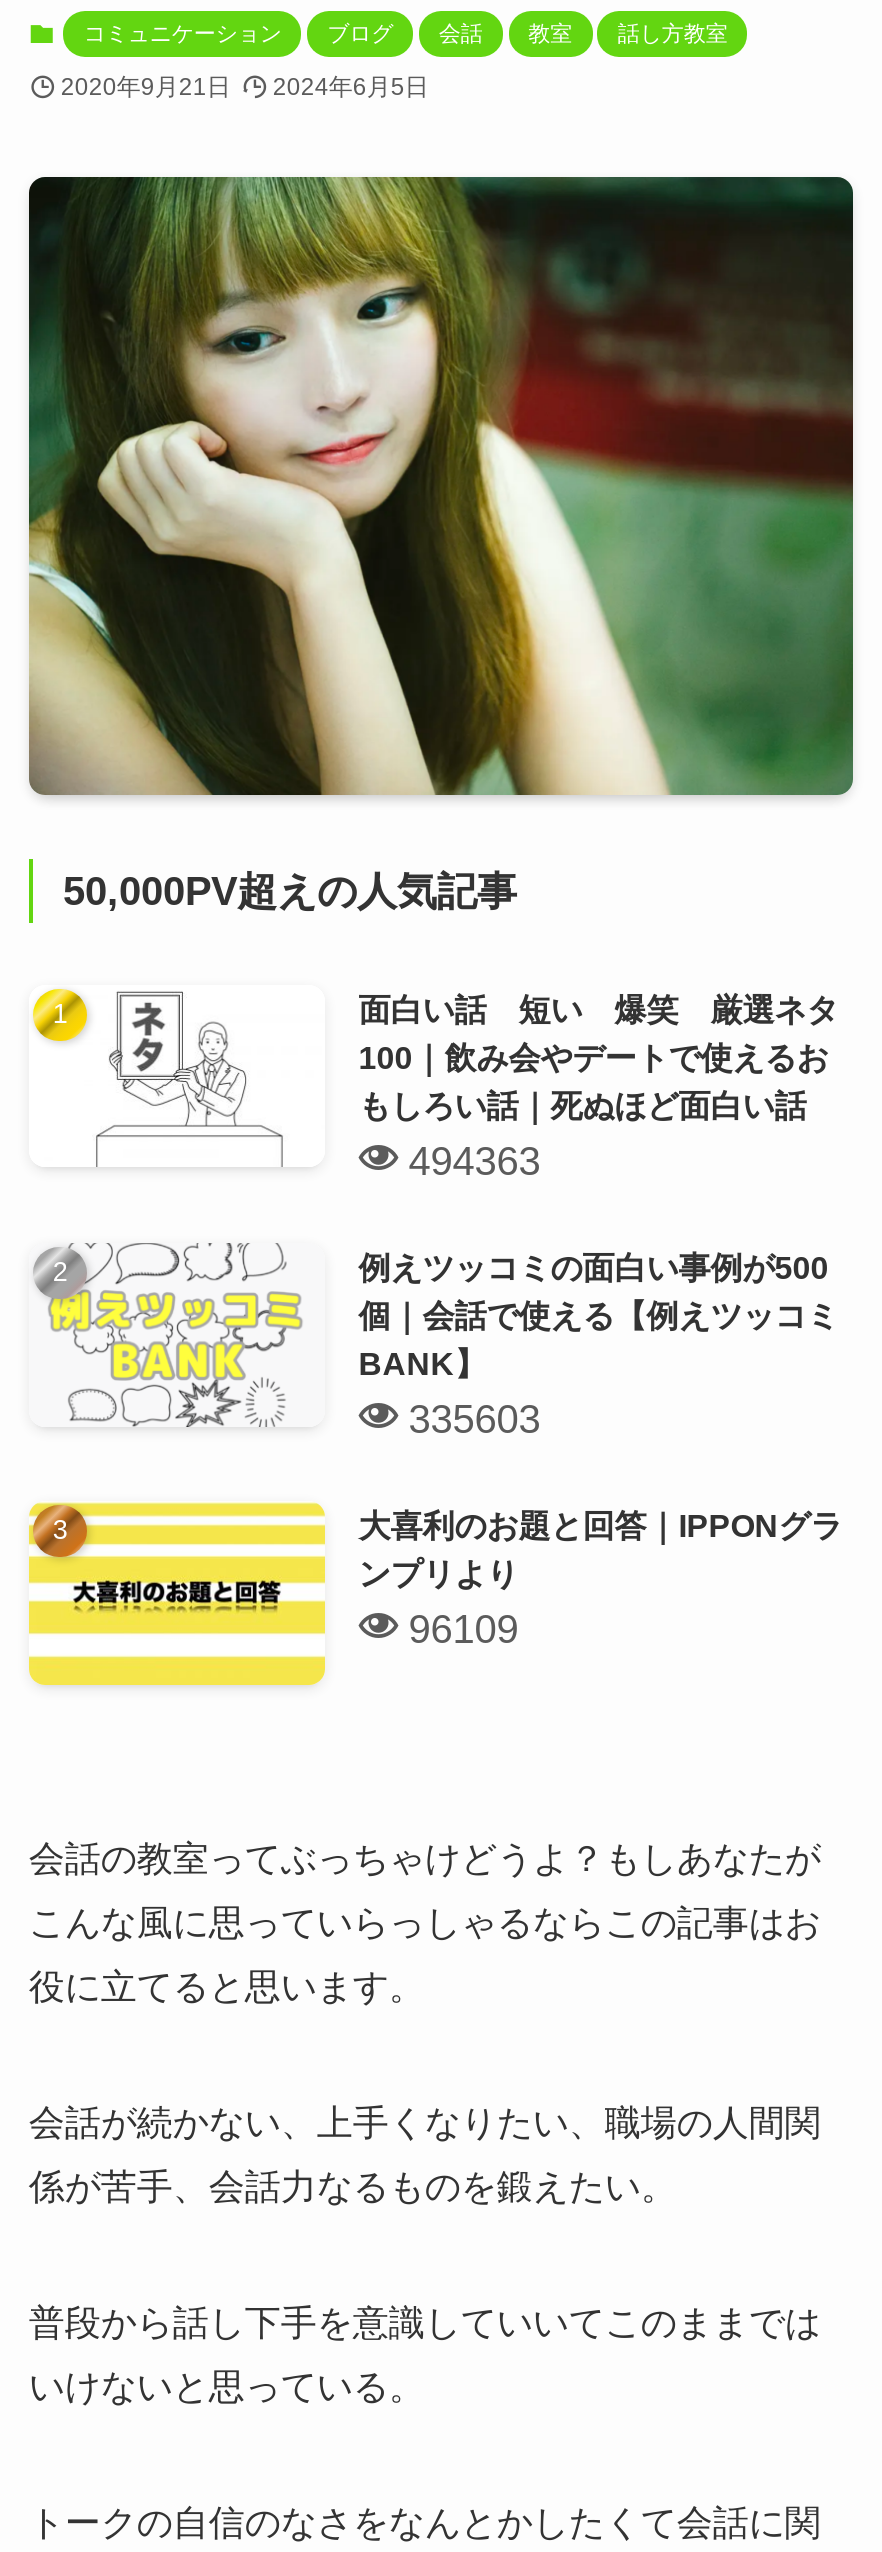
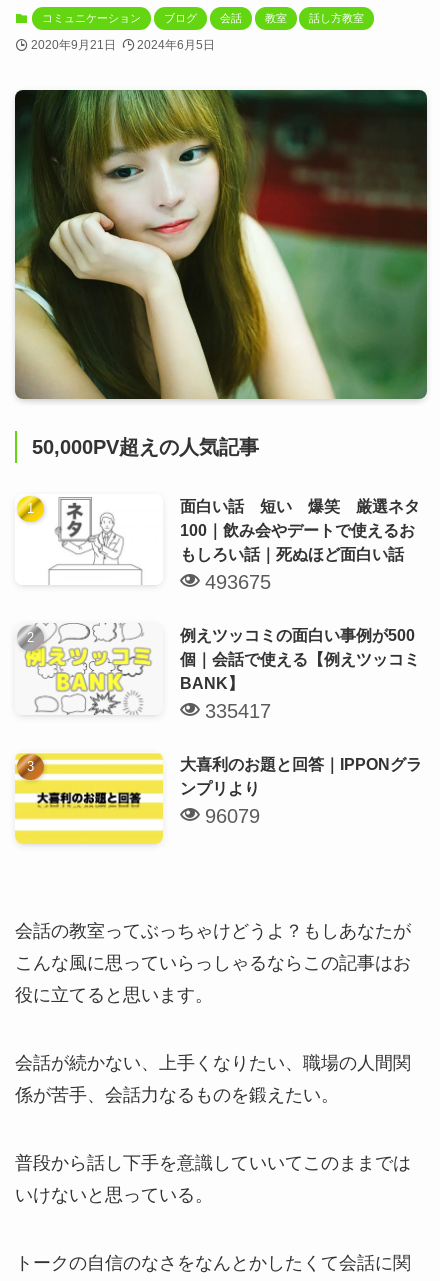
- 494363
+ 493675

- 335603
+ 335417

- 96109
+ 96079
